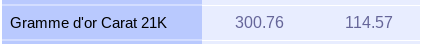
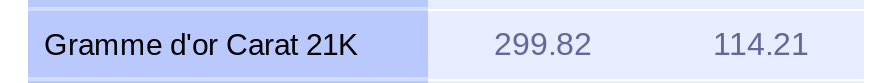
- 300.76
+ 299.82

- 114.57
+ 114.21
